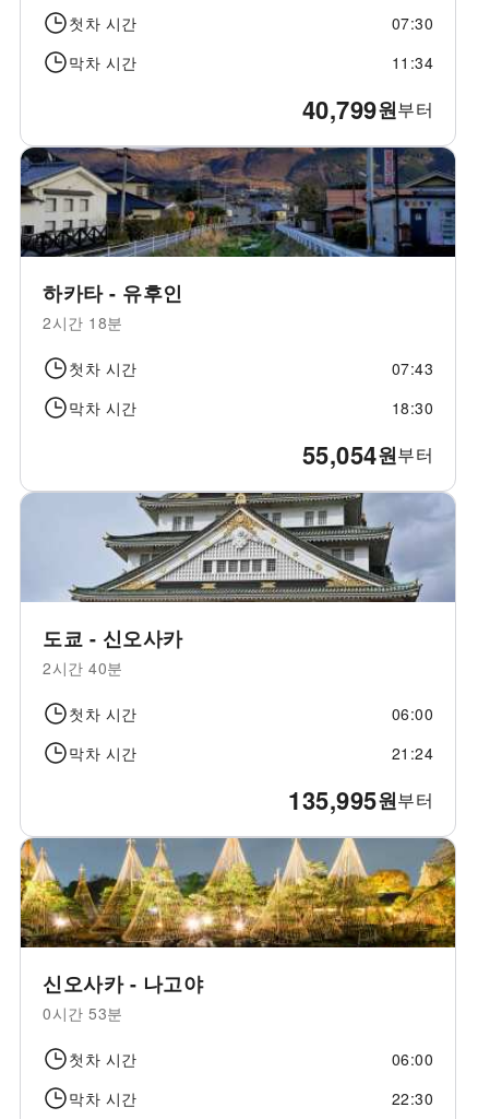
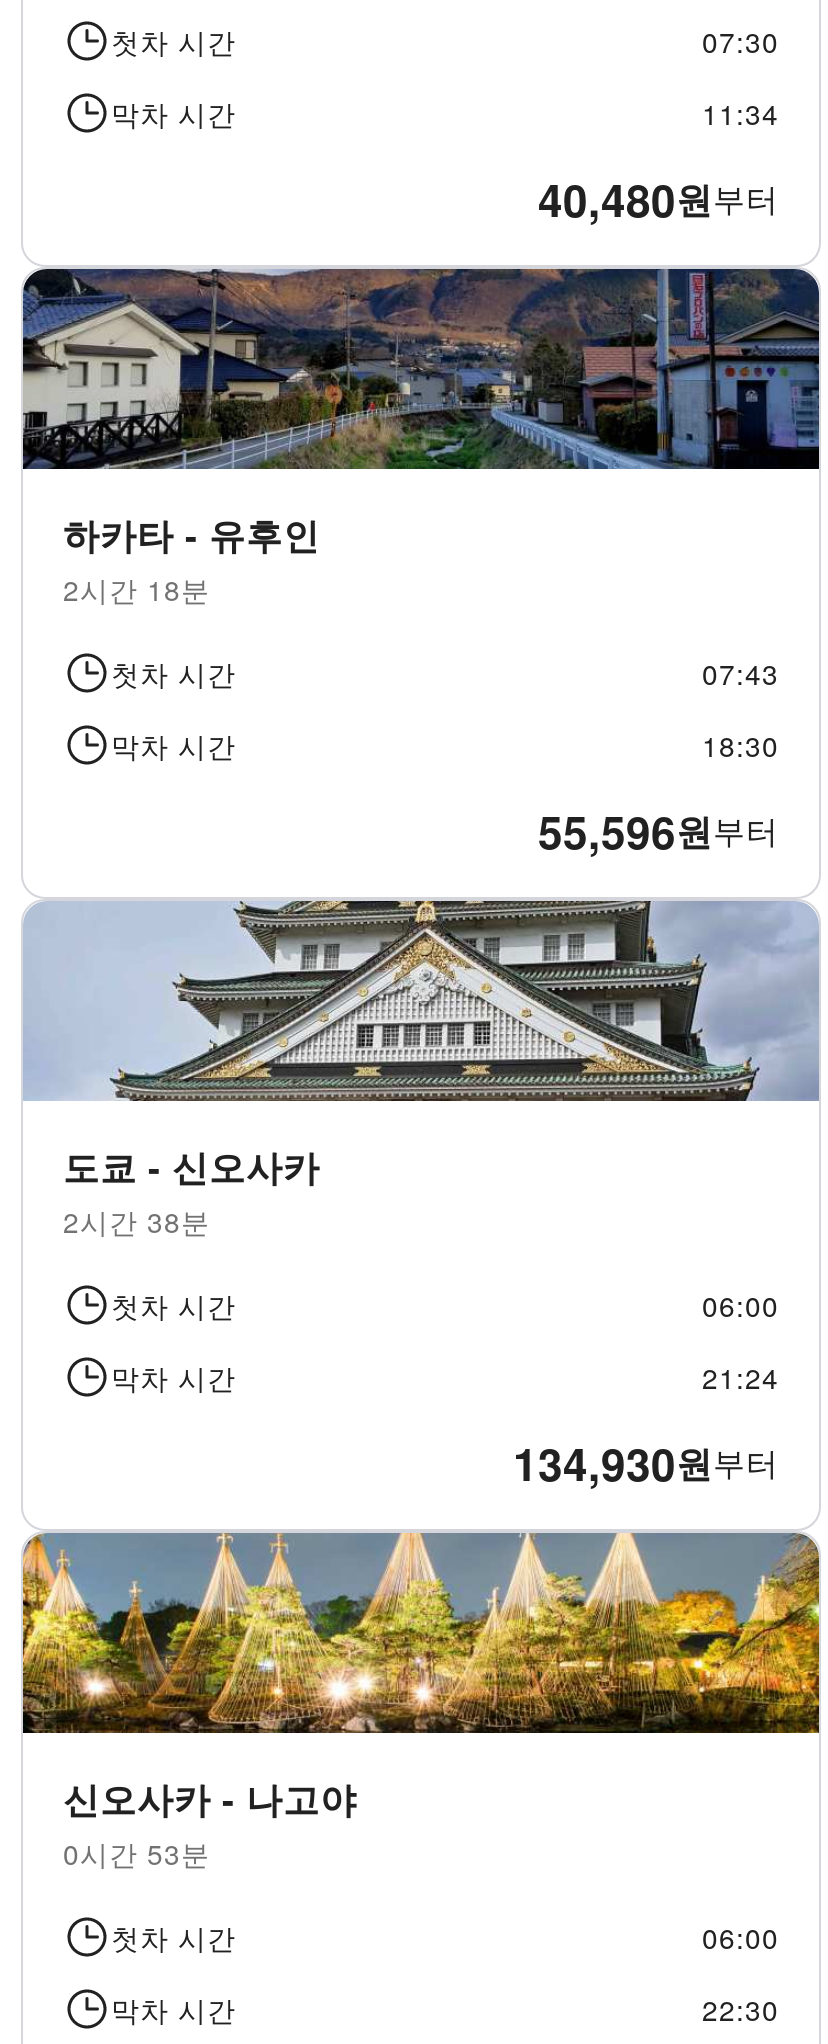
- 40,799 원 부터
+ 40,480 원 부터

- 55,054 원 부터
+ 55,596 원 부터

- 2시간 40분
+ 2시간 38분

- 135,995 원 부터
+ 134,930 원 부터
